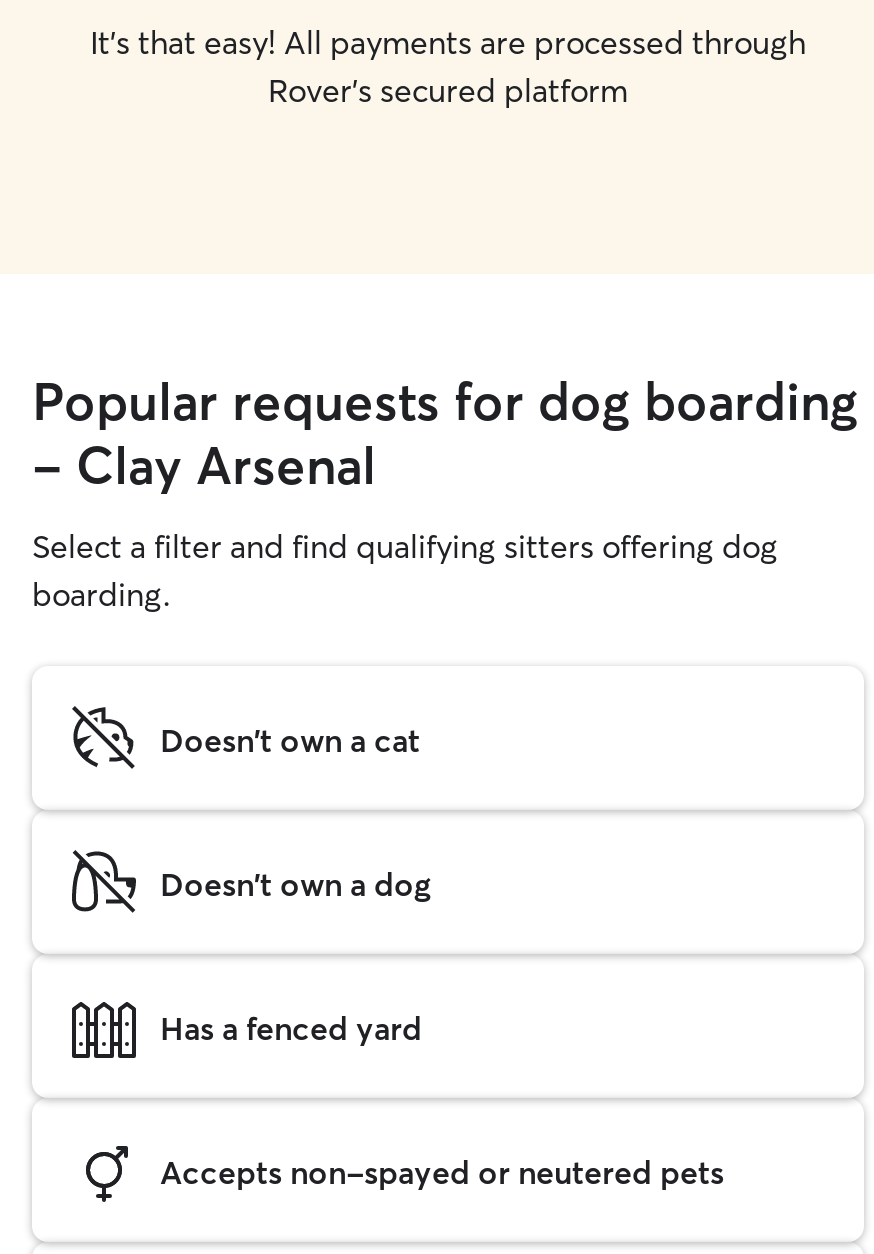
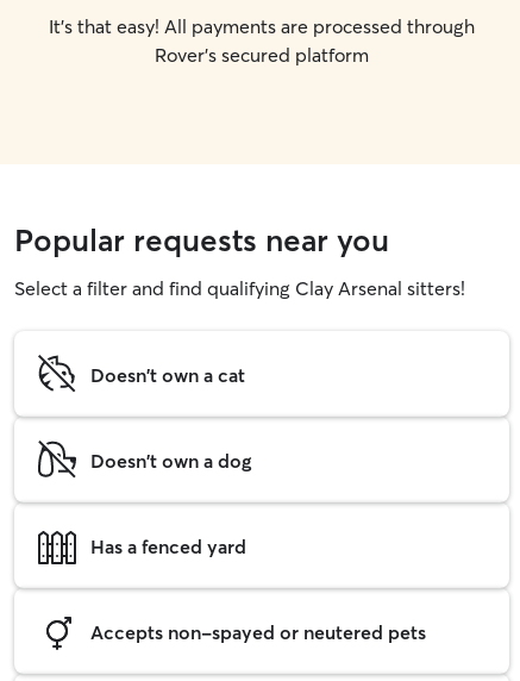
- Popular requests for dog boarding
- - Clay Arsenal
- Select a filter and find qualifying sitters offering dog
- boarding.
+ Popular requests near you
+ Select a filter and find qualifying Clay Arsenal sitters!
